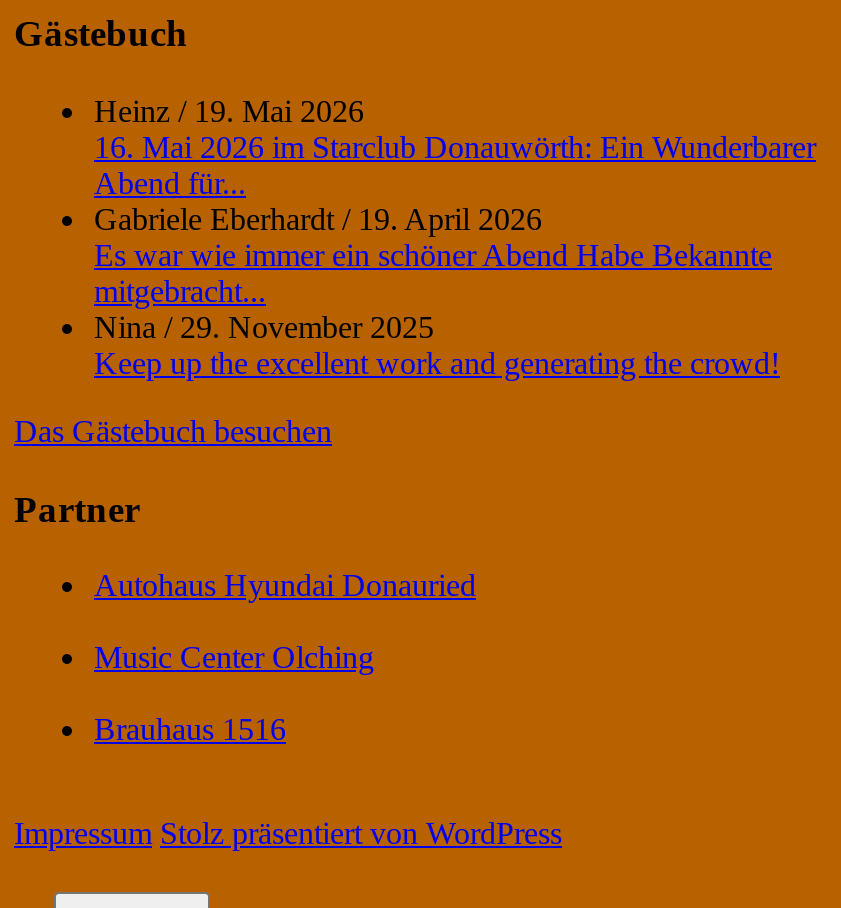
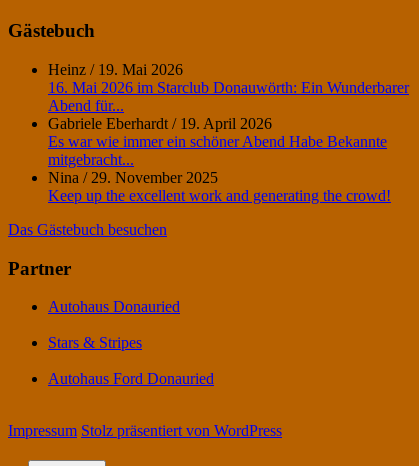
- Autohaus Hyundai Donauried
+ Autohaus Donauried

- Music Center Olching
+ Stars & Stripes

- Brauhaus 1516
+ Autohaus Ford Donauried
